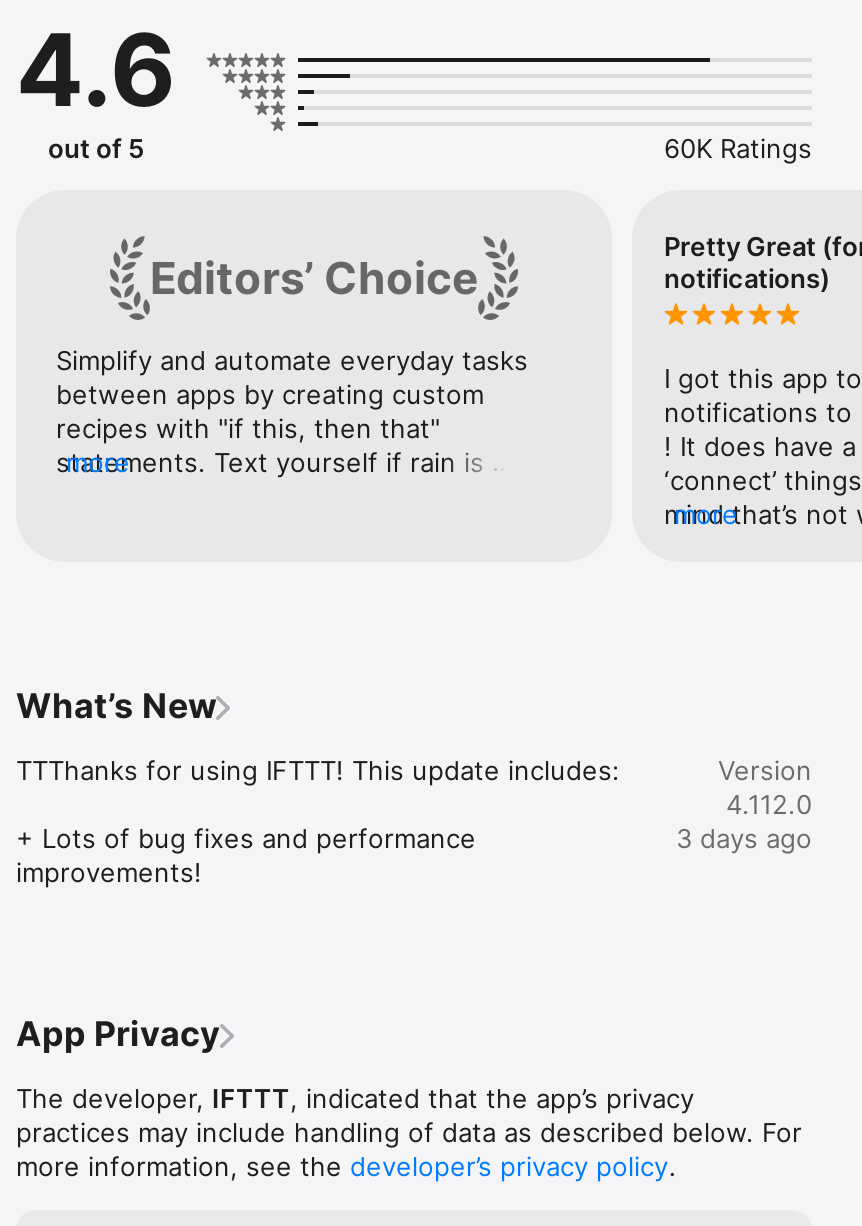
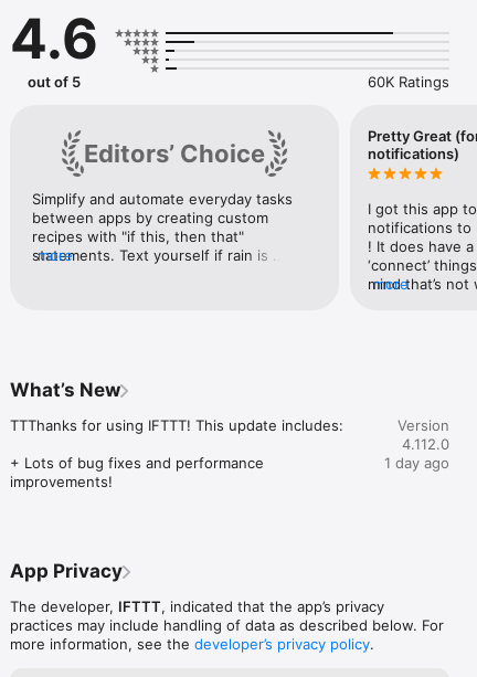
- 3 days ago
+ 1 day ago
